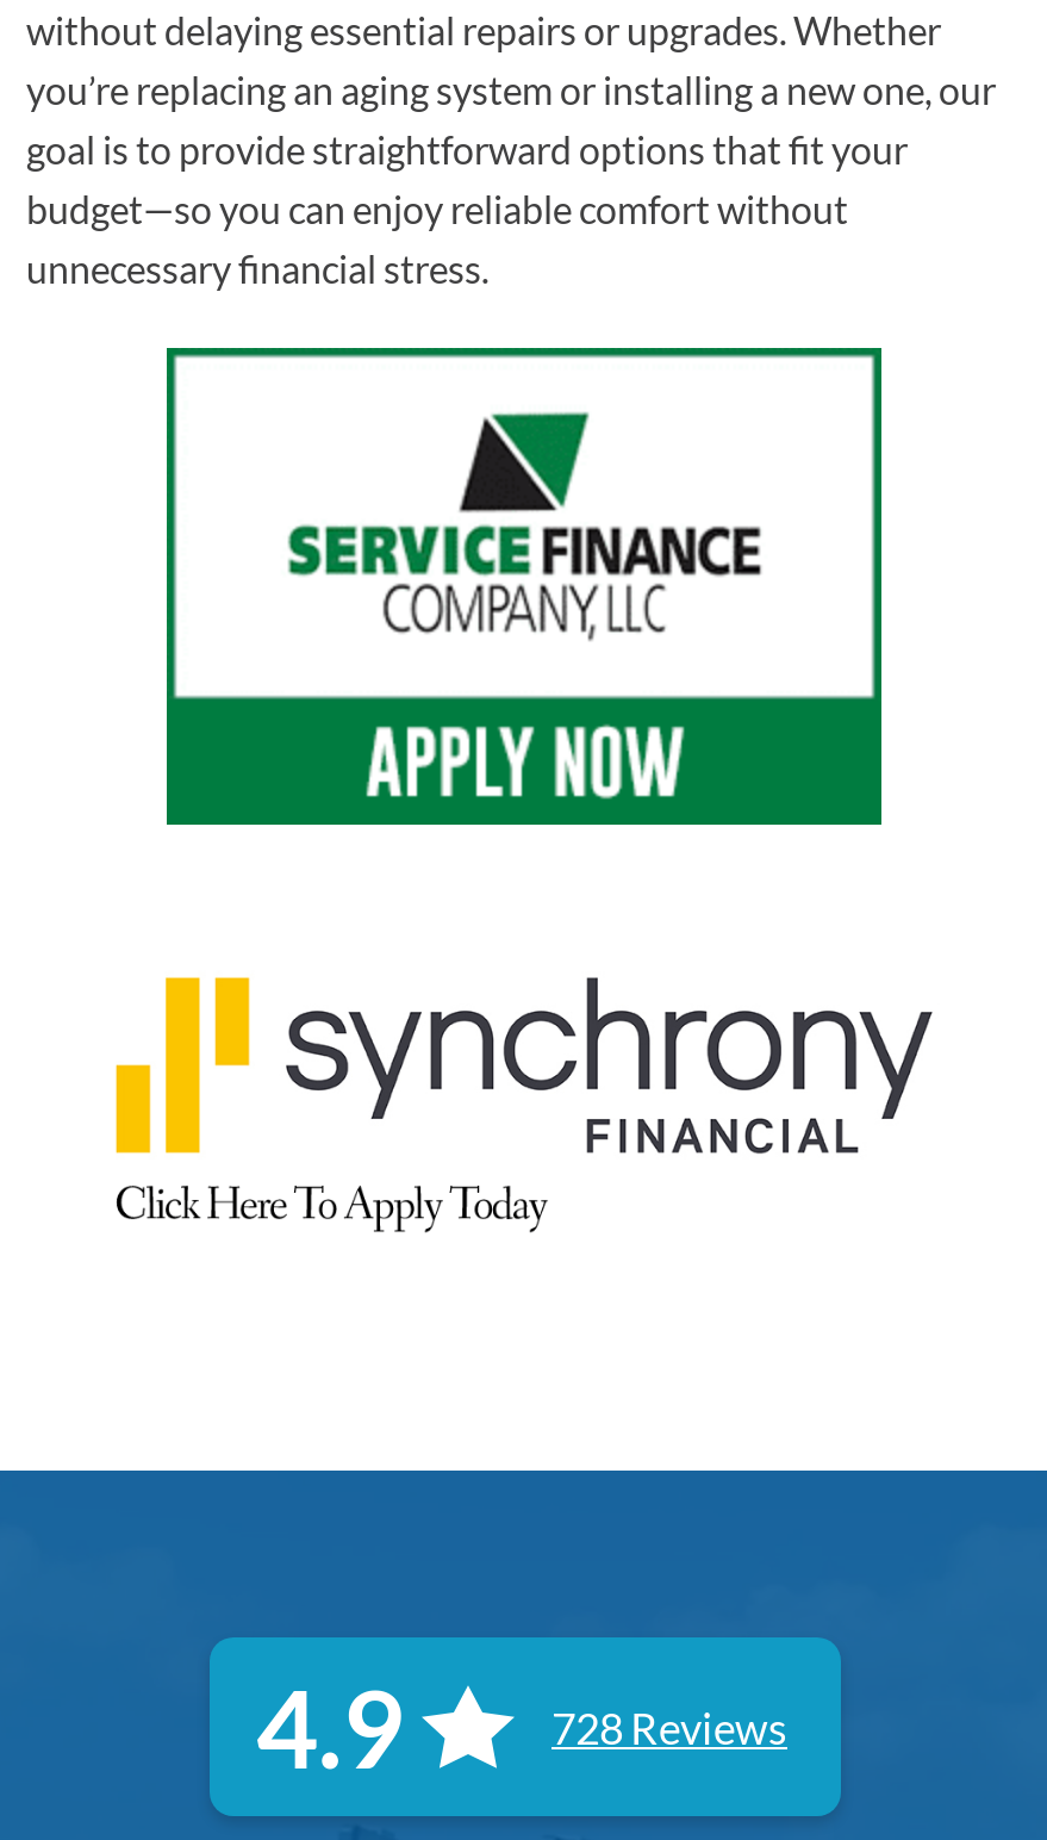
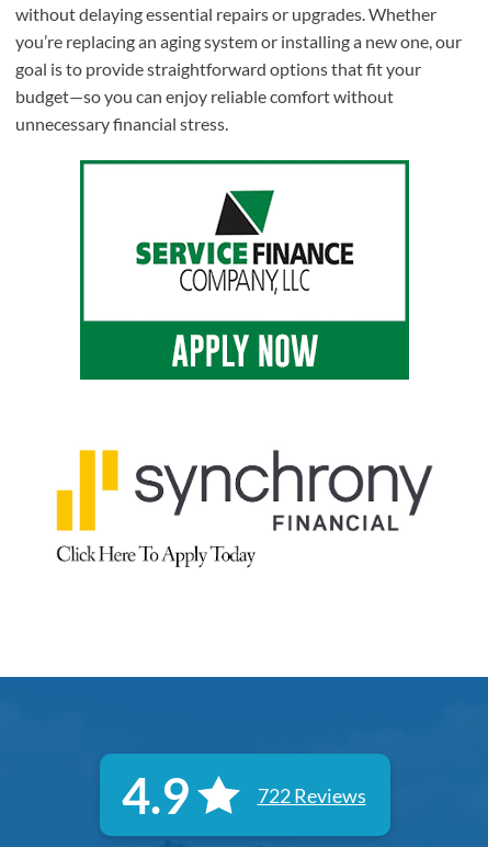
- 728 Reviews
+ 722 Reviews
